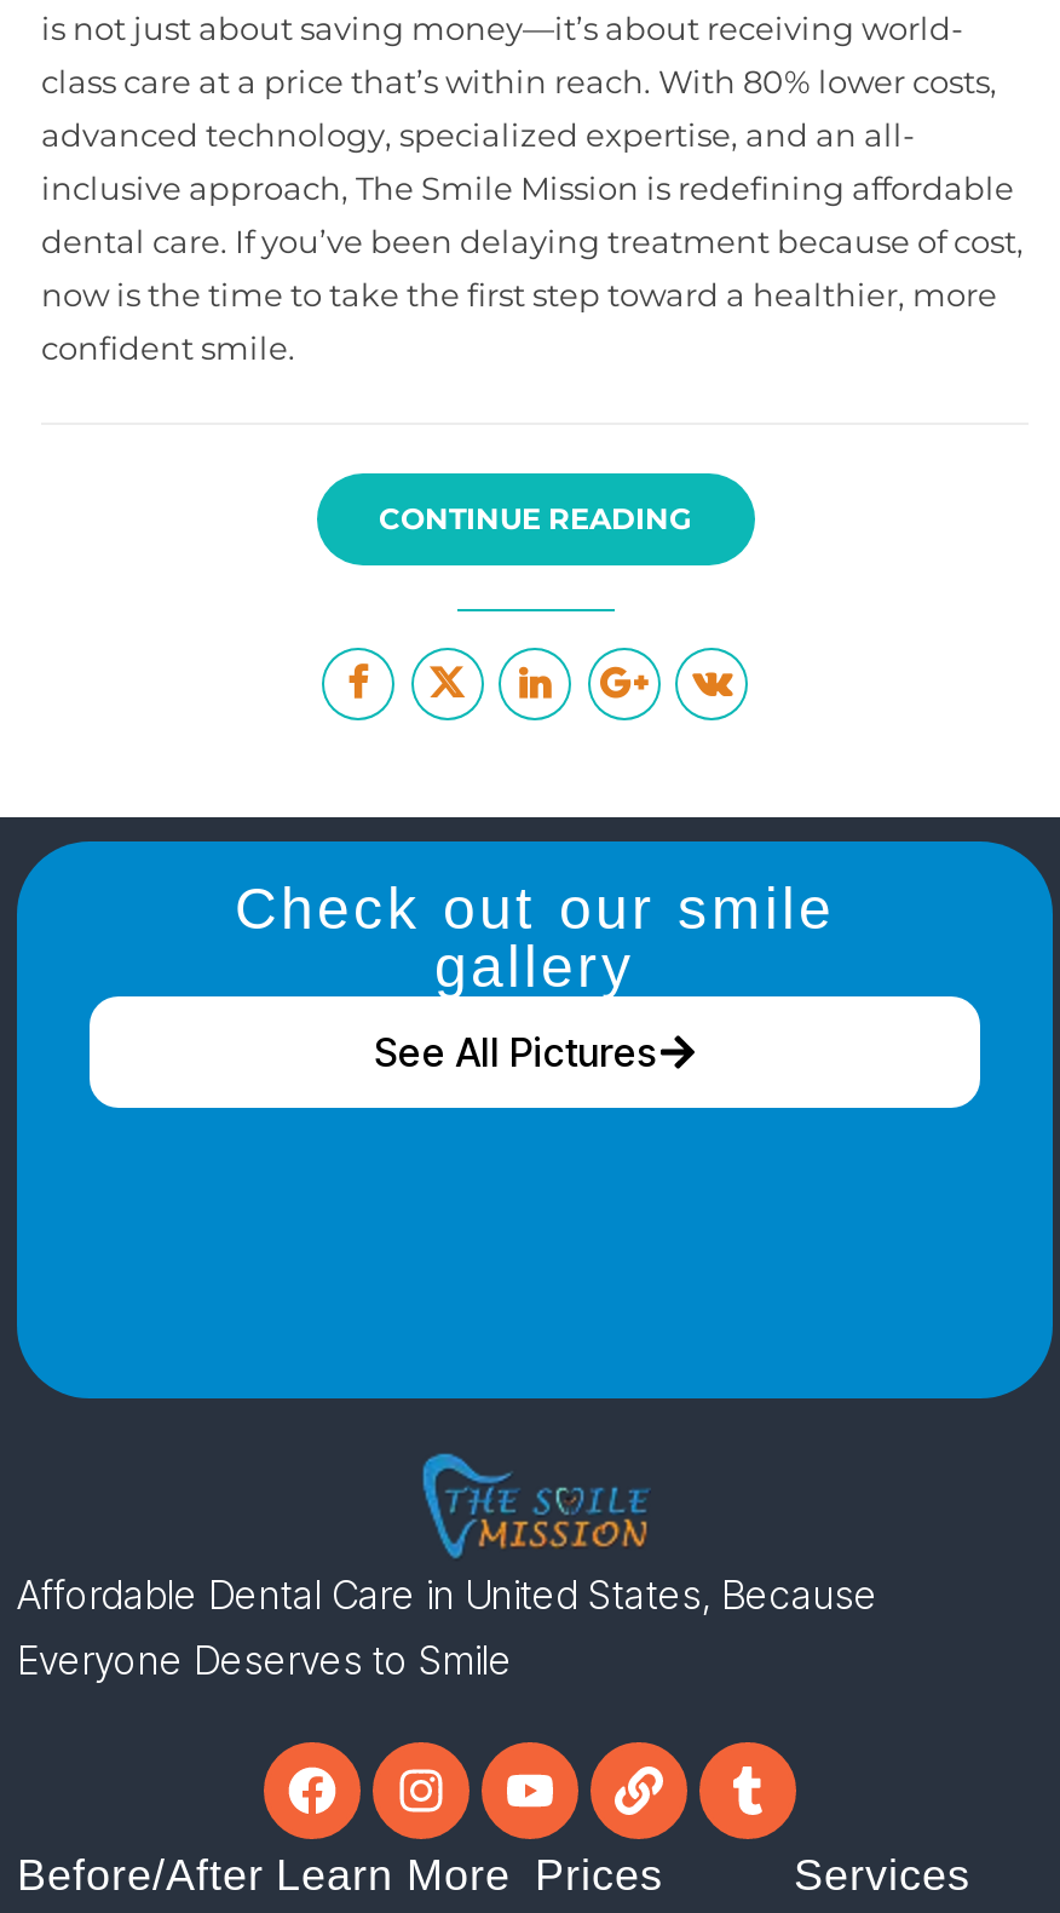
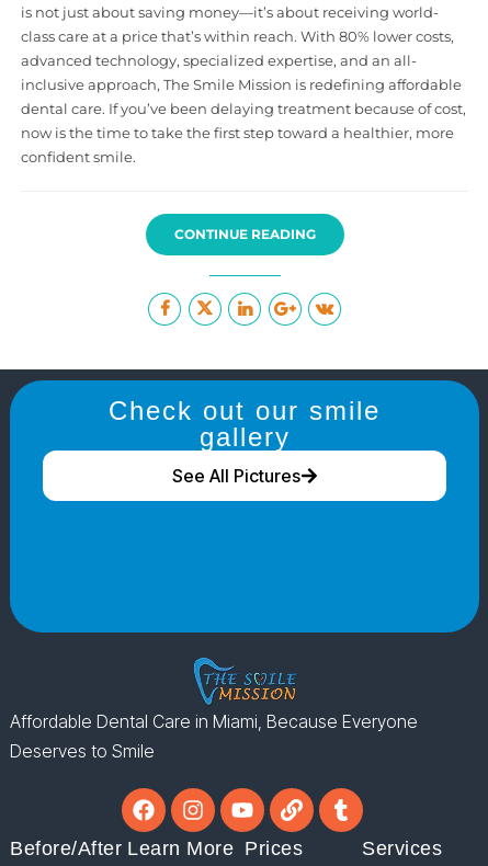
- Affordable Dental Care in United States, Because
- Everyone Deserves to Smile
+ Affordable Dental Care in Miami, Because Everyone
+ Deserves to Smile
